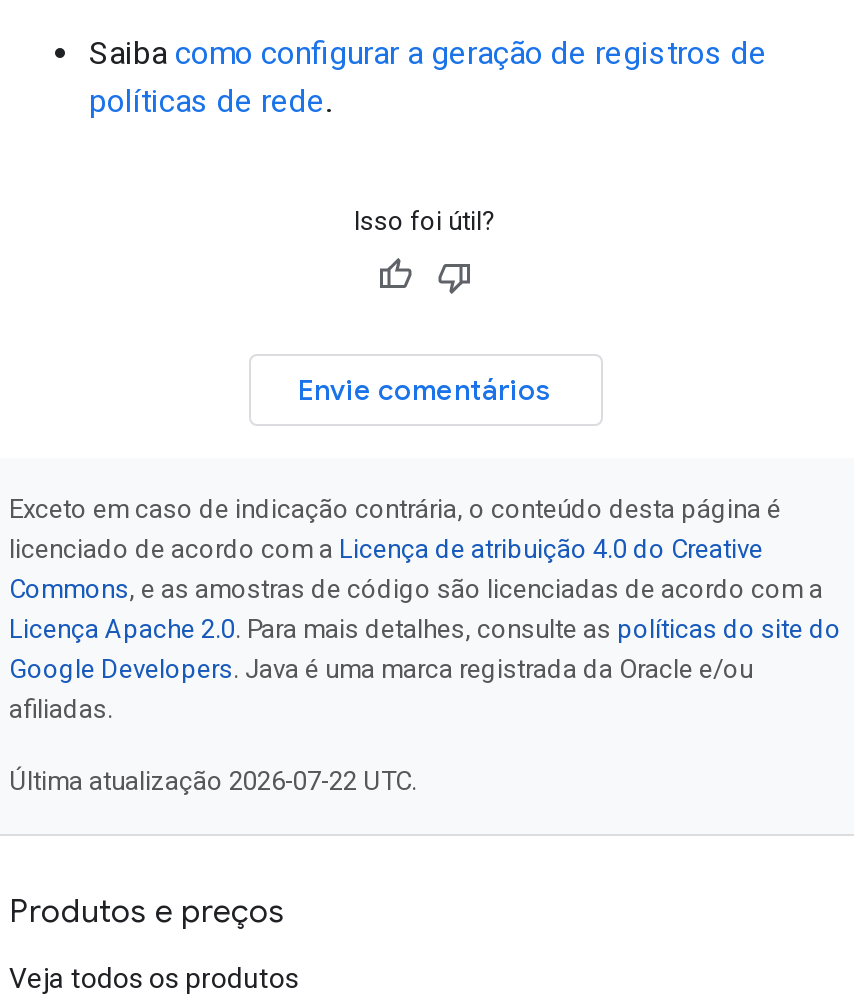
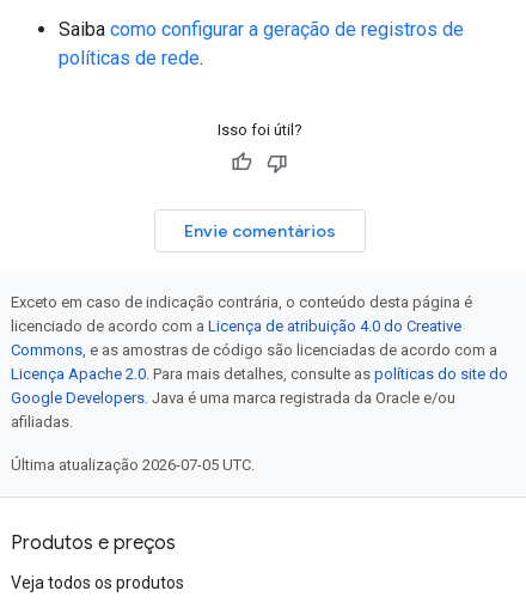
- Última atualização 2026-07-22 UTC.
+ Última atualização 2026-07-05 UTC.
